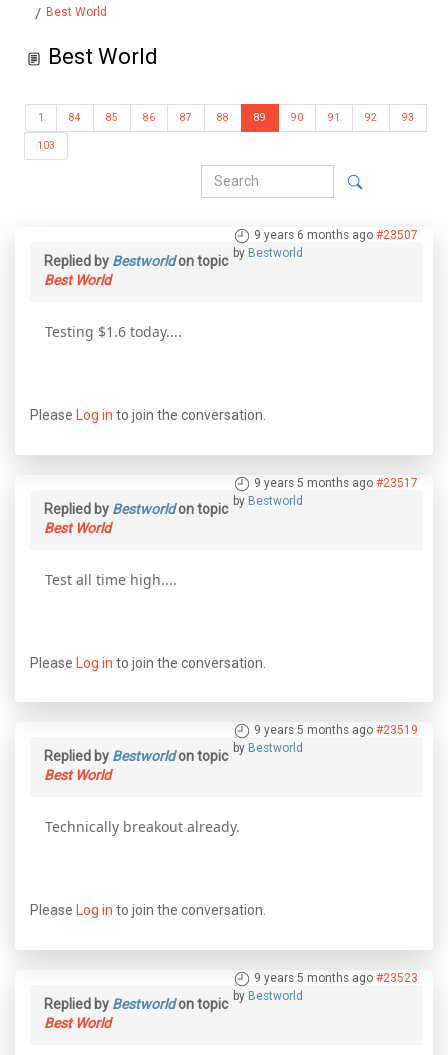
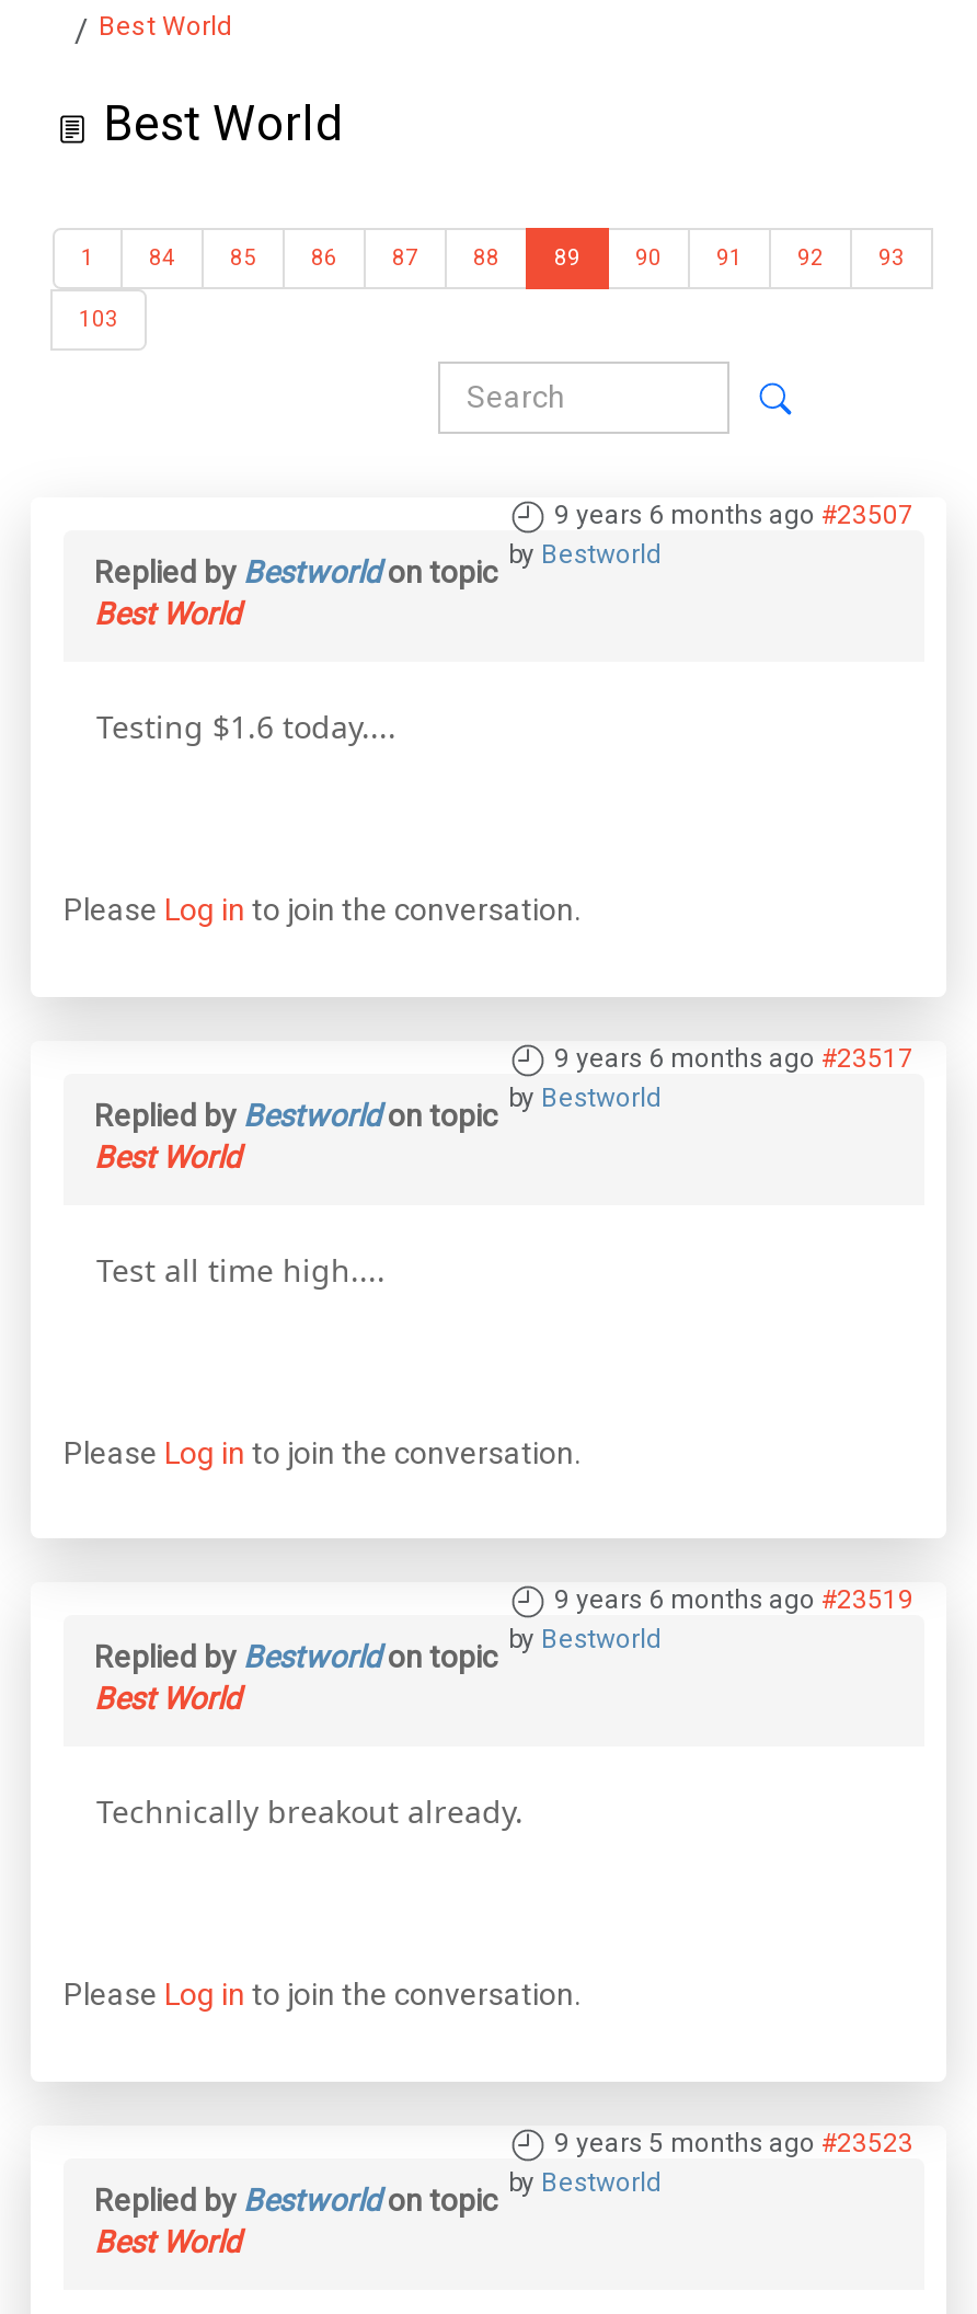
- 9 years 5 months ago #23517
+ 9 years 6 months ago #23517

- 9 years 5 months ago #23519
+ 9 years 6 months ago #23519
